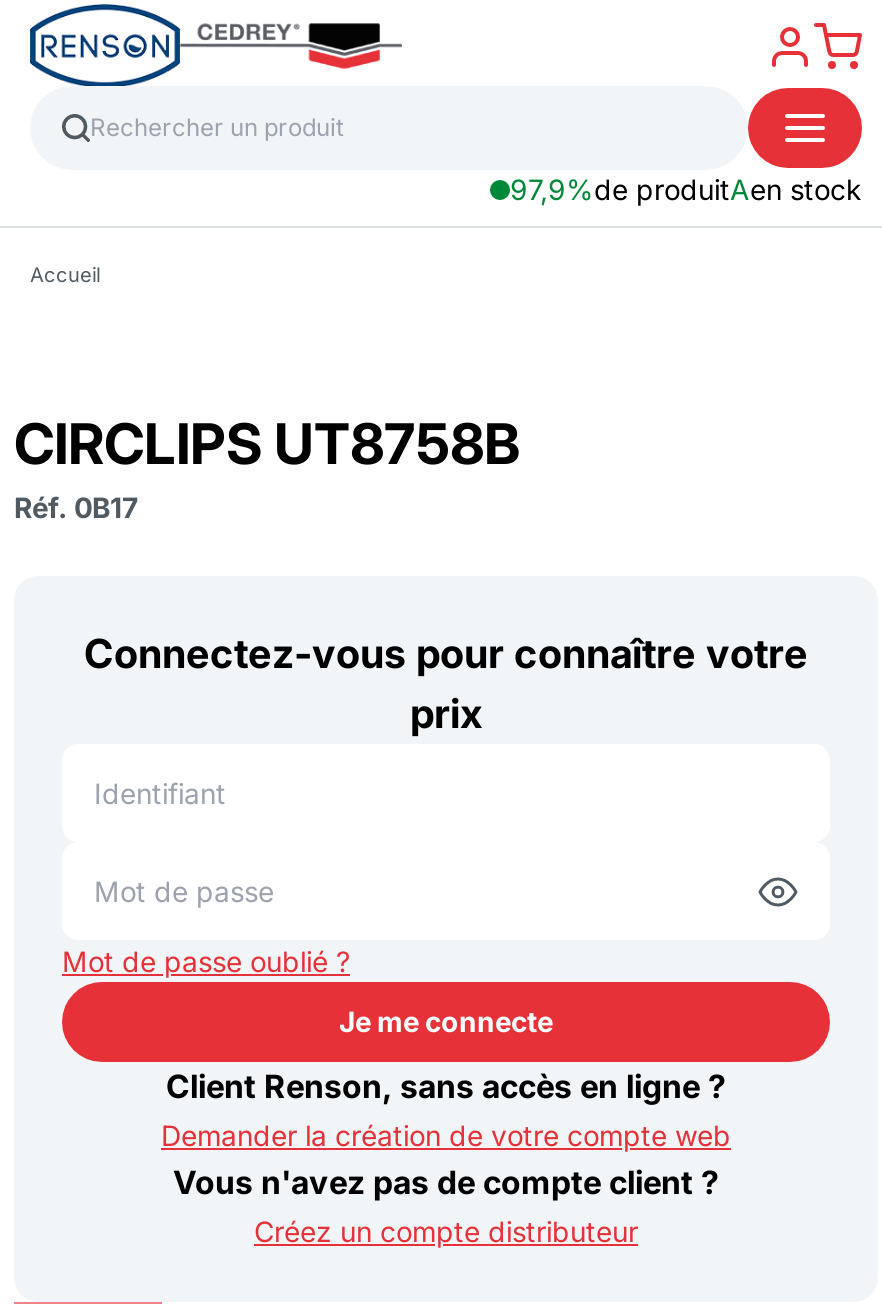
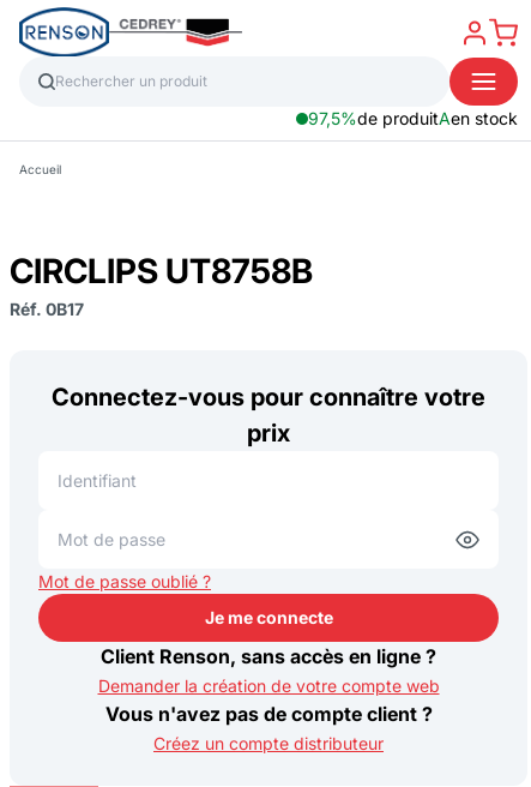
- 97,9%de produitAen stock
+ 97,5%de produitAen stock
